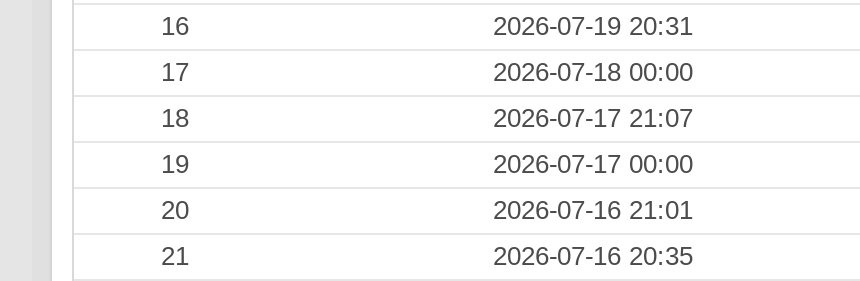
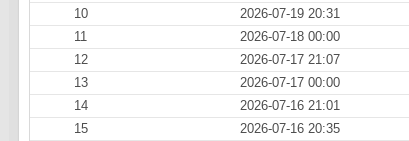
- 16
+ 10

- 17
+ 11

- 18
+ 12

- 19
+ 13

- 20
+ 14

- 21
+ 15
